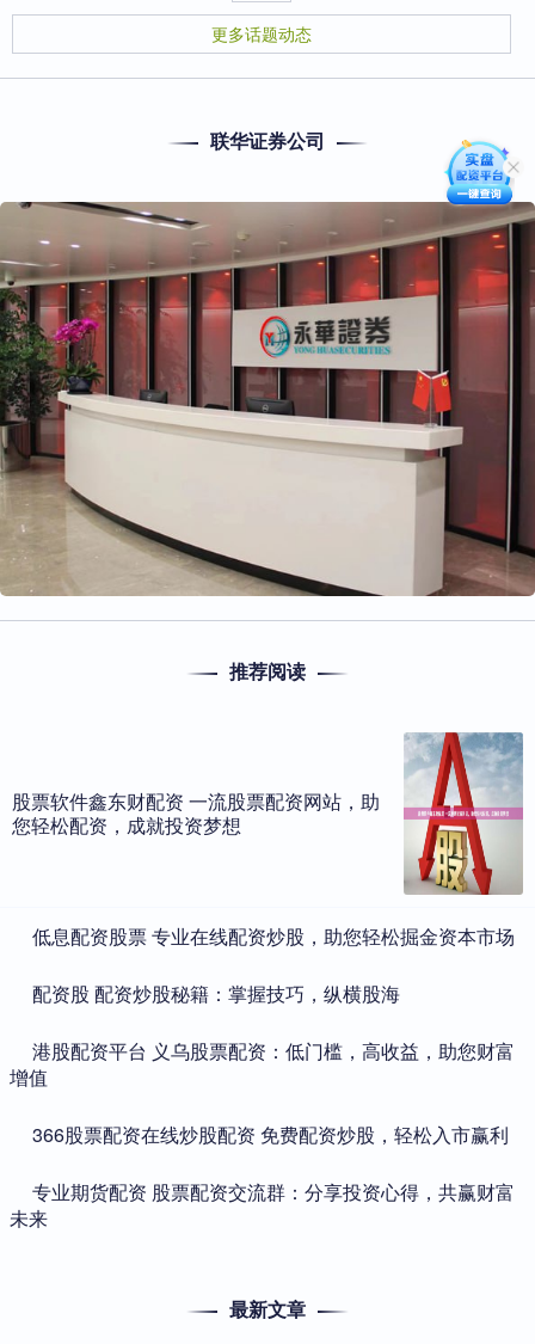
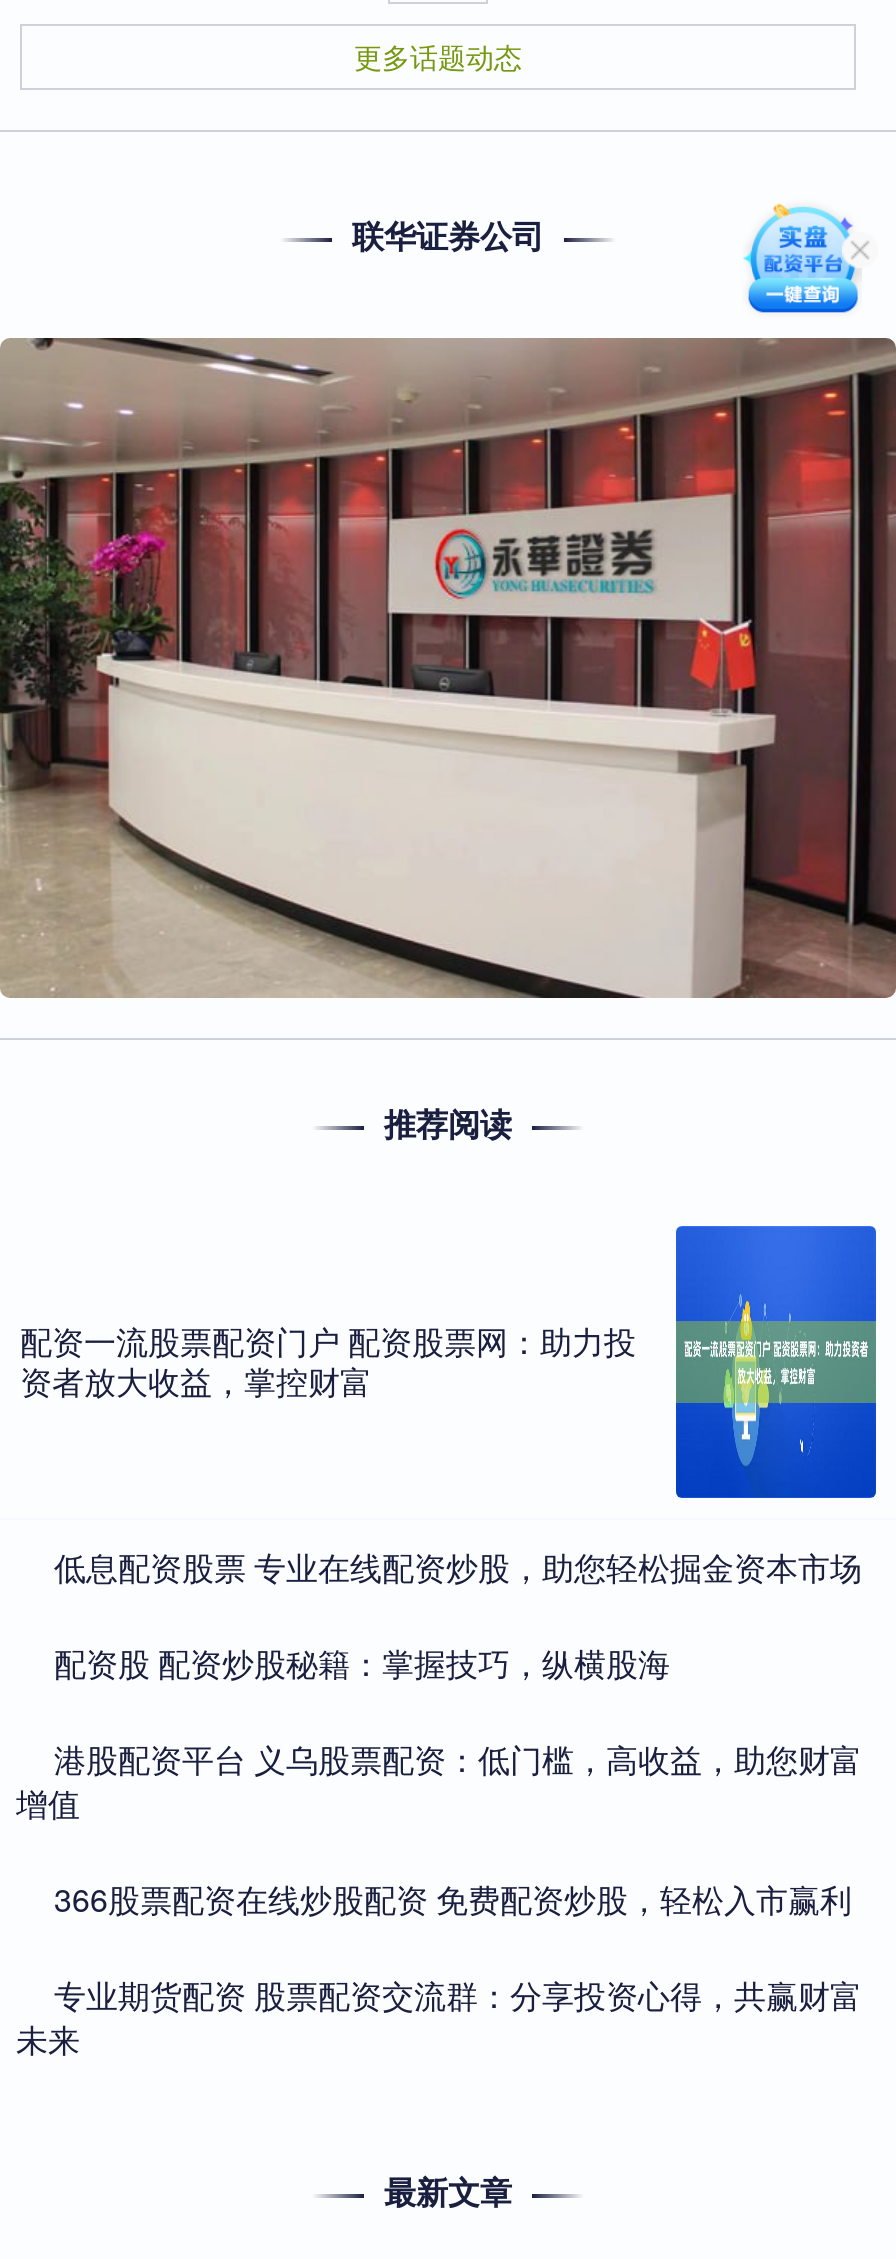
- [image]
+ [image]

- [image]
- 股票软件鑫东财配资 一流股票配资网站，助
- 您轻松配资，成就投资梦想
+ [image]
+ 配资一流股票配资门户 配资股票网：助力投
+ 资者放大收益，掌控财富
